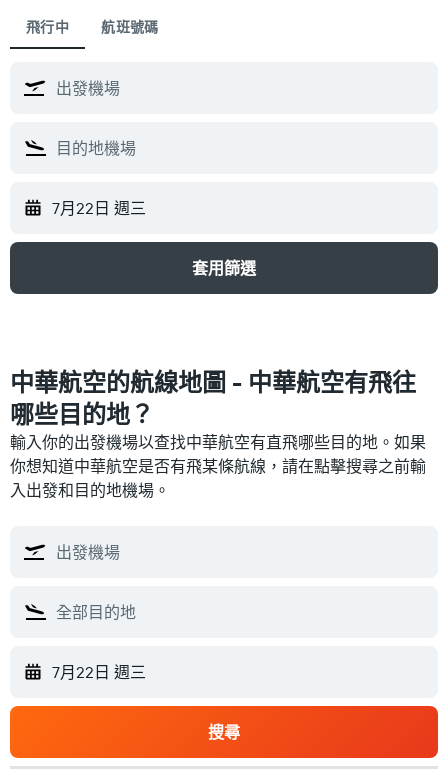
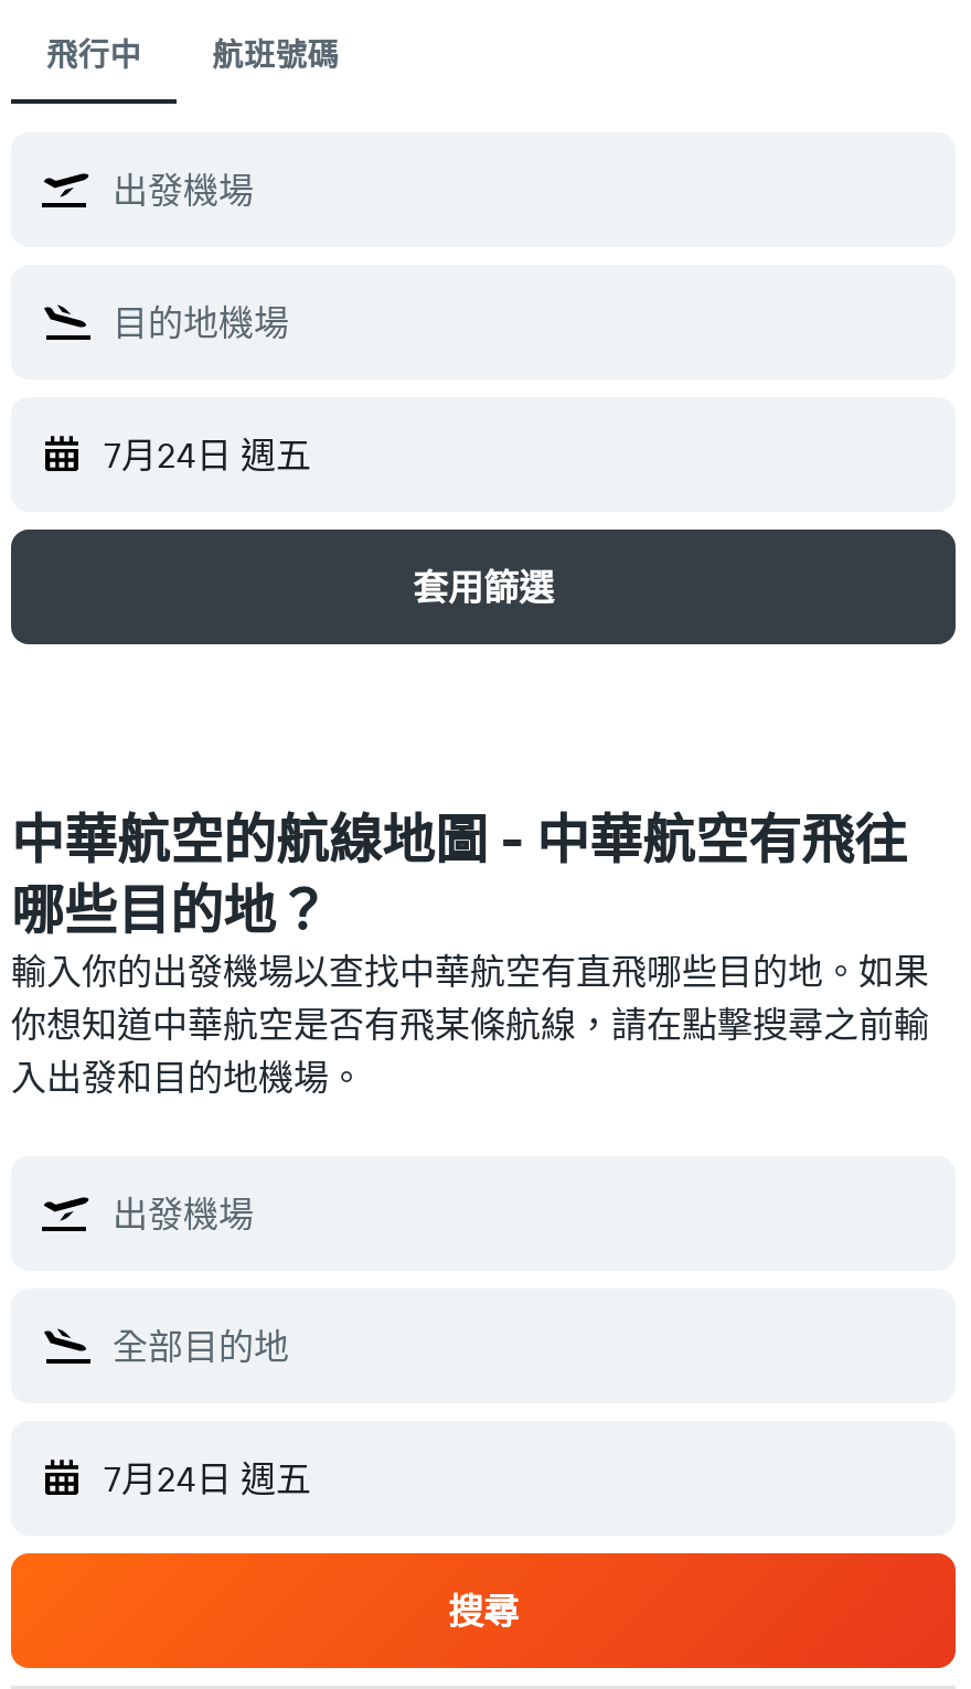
- 7月22日 週三
+ 7月24日 週五

- 7月22日 週三
+ 7月24日 週五
